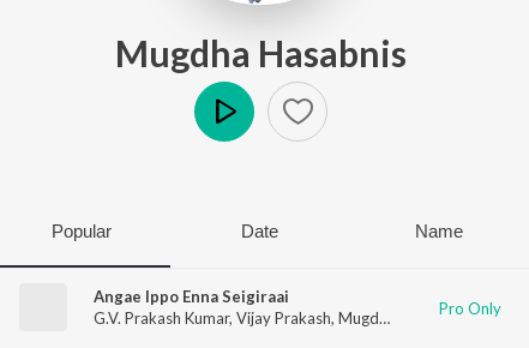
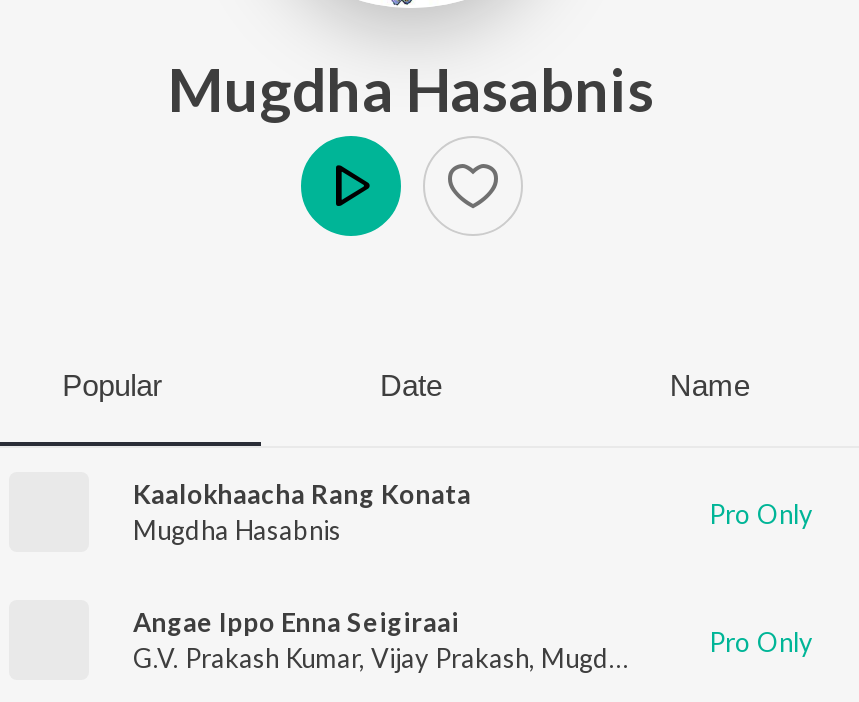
+ Kaalokhaacha Rang Konata
+ Mugdha Hasabnis
+ Pro Only
